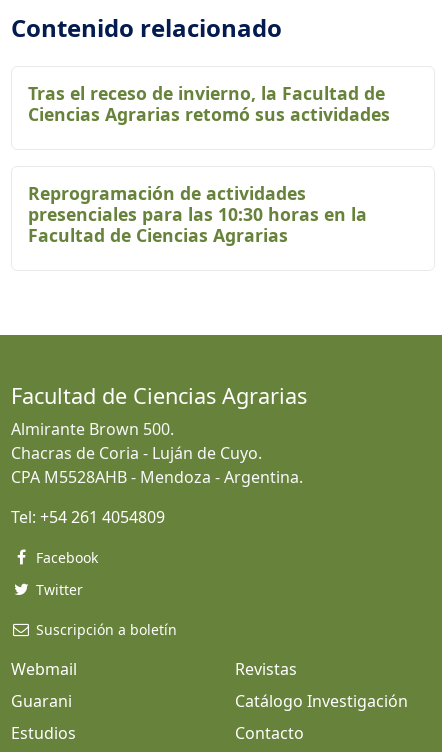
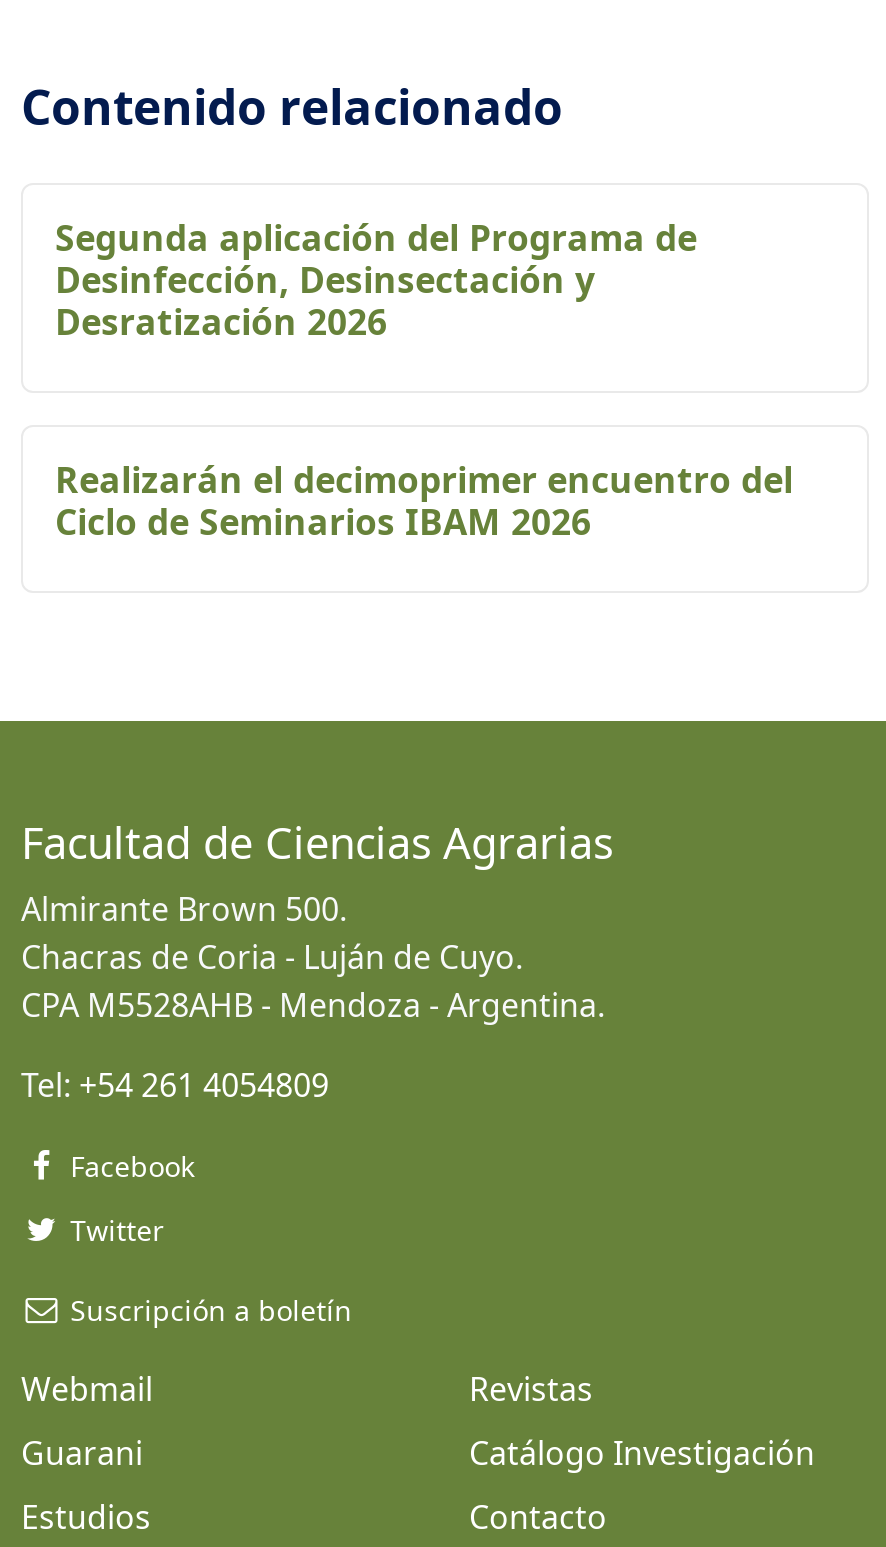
- Tras el receso de invierno, la Facultad de
- Ciencias Agrarias retomó sus actividades
+ Segunda aplicación del Programa de
+ Desinfección, Desinsectación y
+ Desratización 2026

- Reprogramación de actividades
- presenciales para las 10:30 horas en la
- Facultad de Ciencias Agrarias
+ Realizarán el decimoprimer encuentro del
+ Ciclo de Seminarios IBAM 2026
